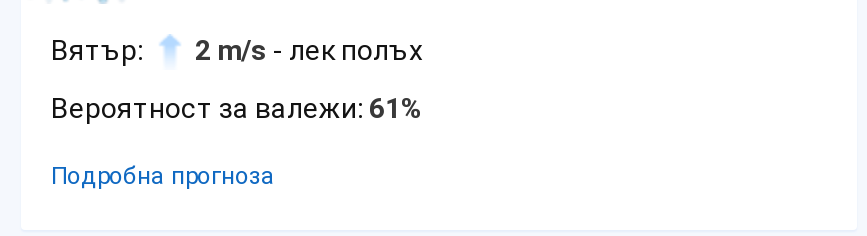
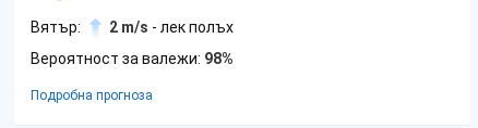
- Вероятност за валежи: 61%
+ Вероятност за валежи: 98%
